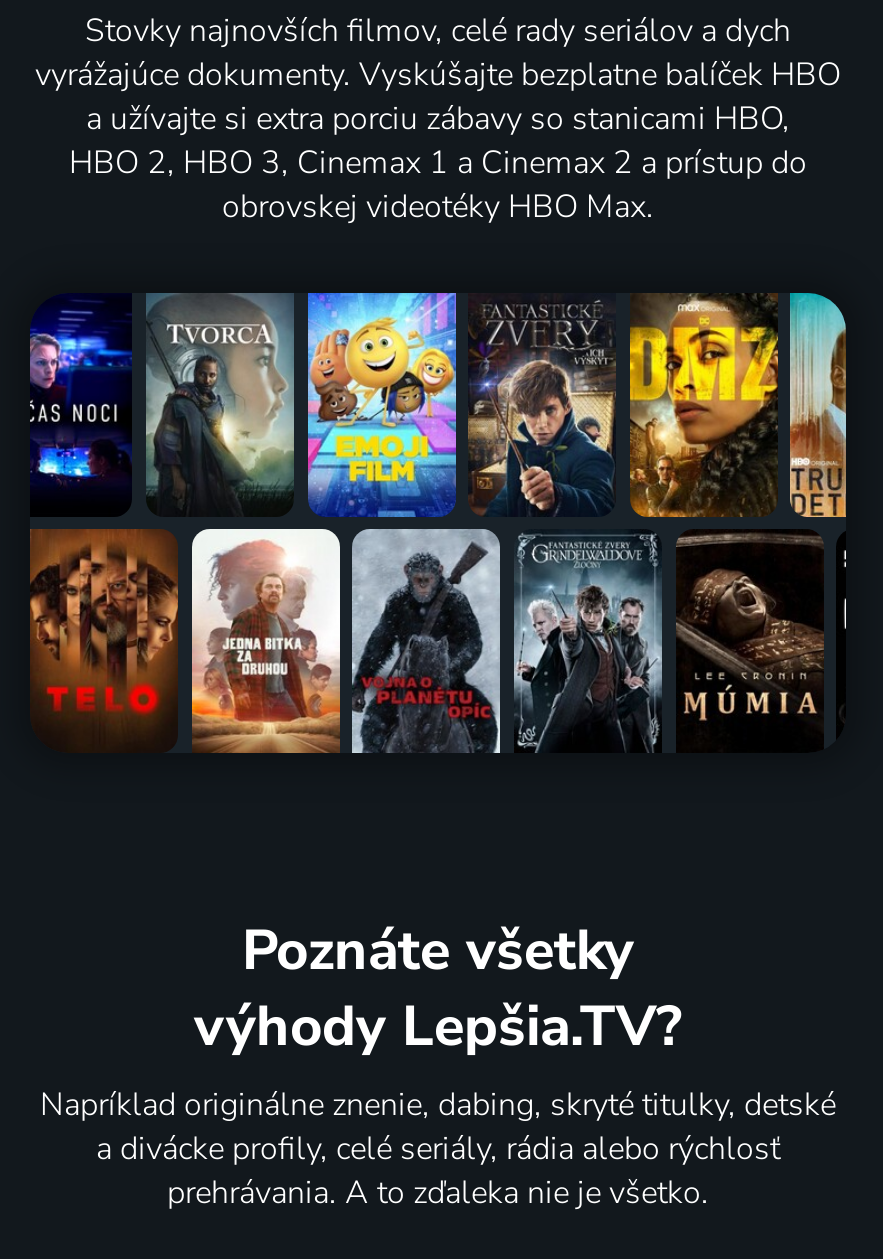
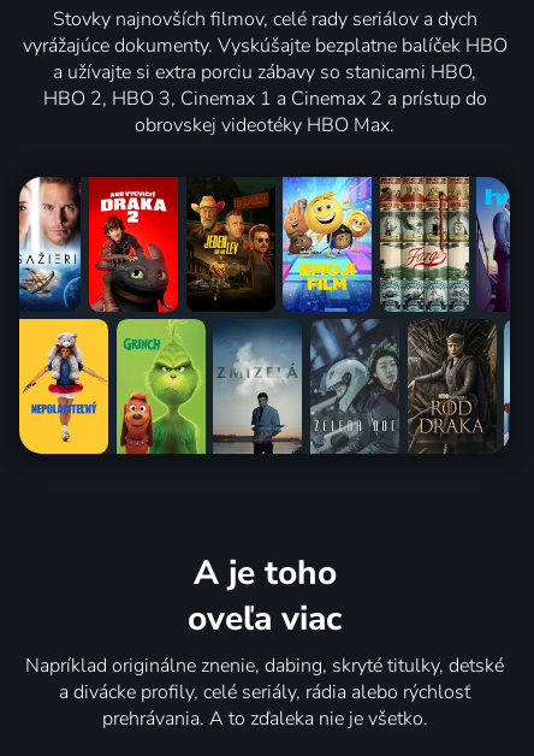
- [image]
+ [image]

- Poznáte všetky
- výhody Lepšia.TV?
+ A je toho
+ oveľa viac
